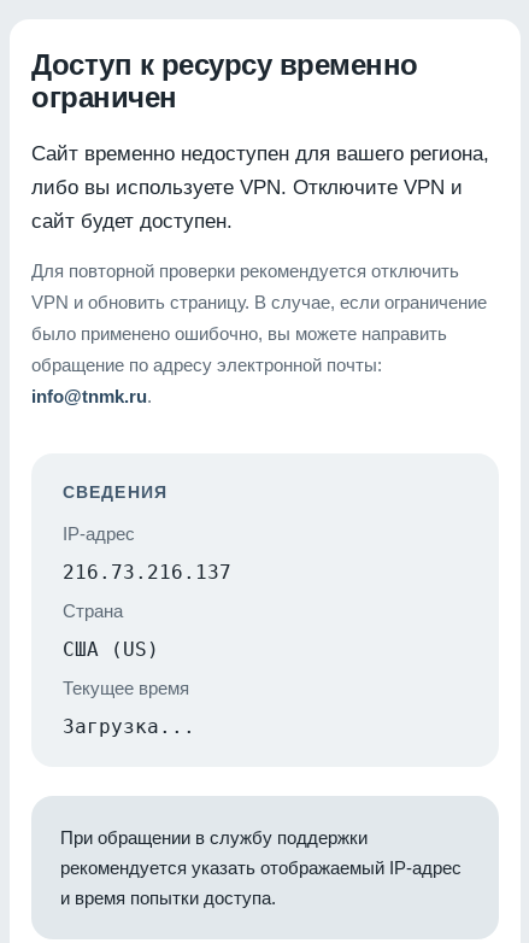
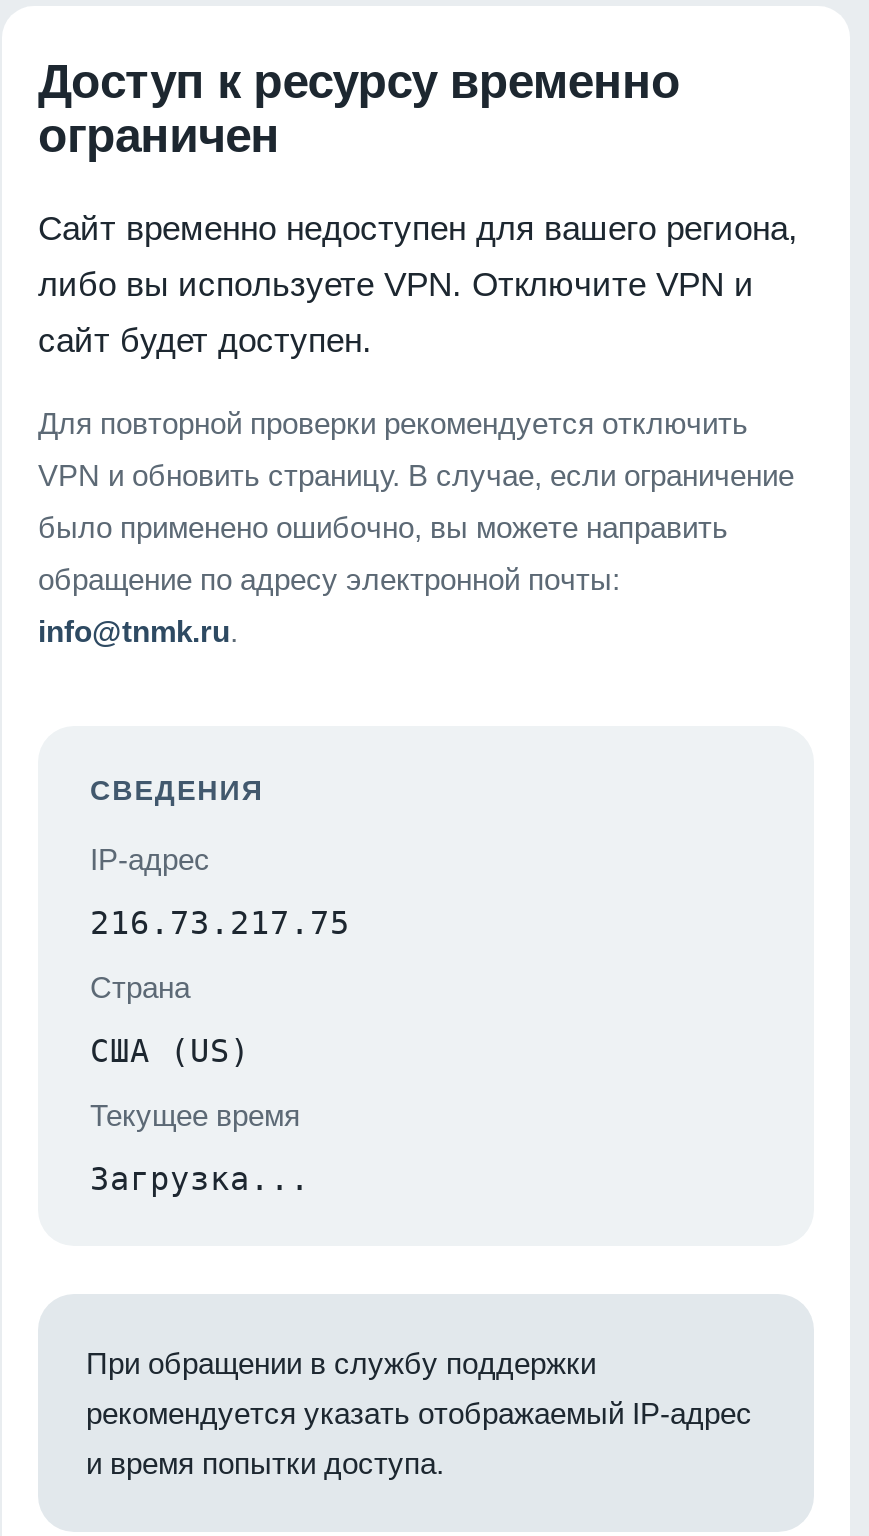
- 216.73.216.137
+ 216.73.217.75
